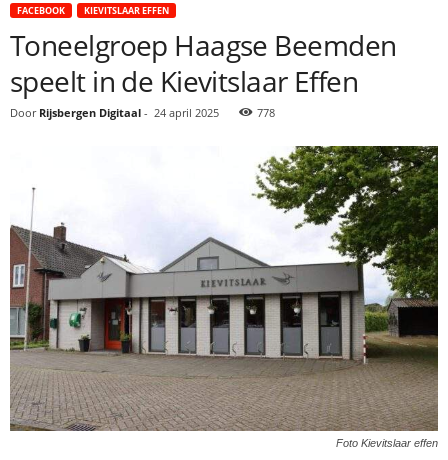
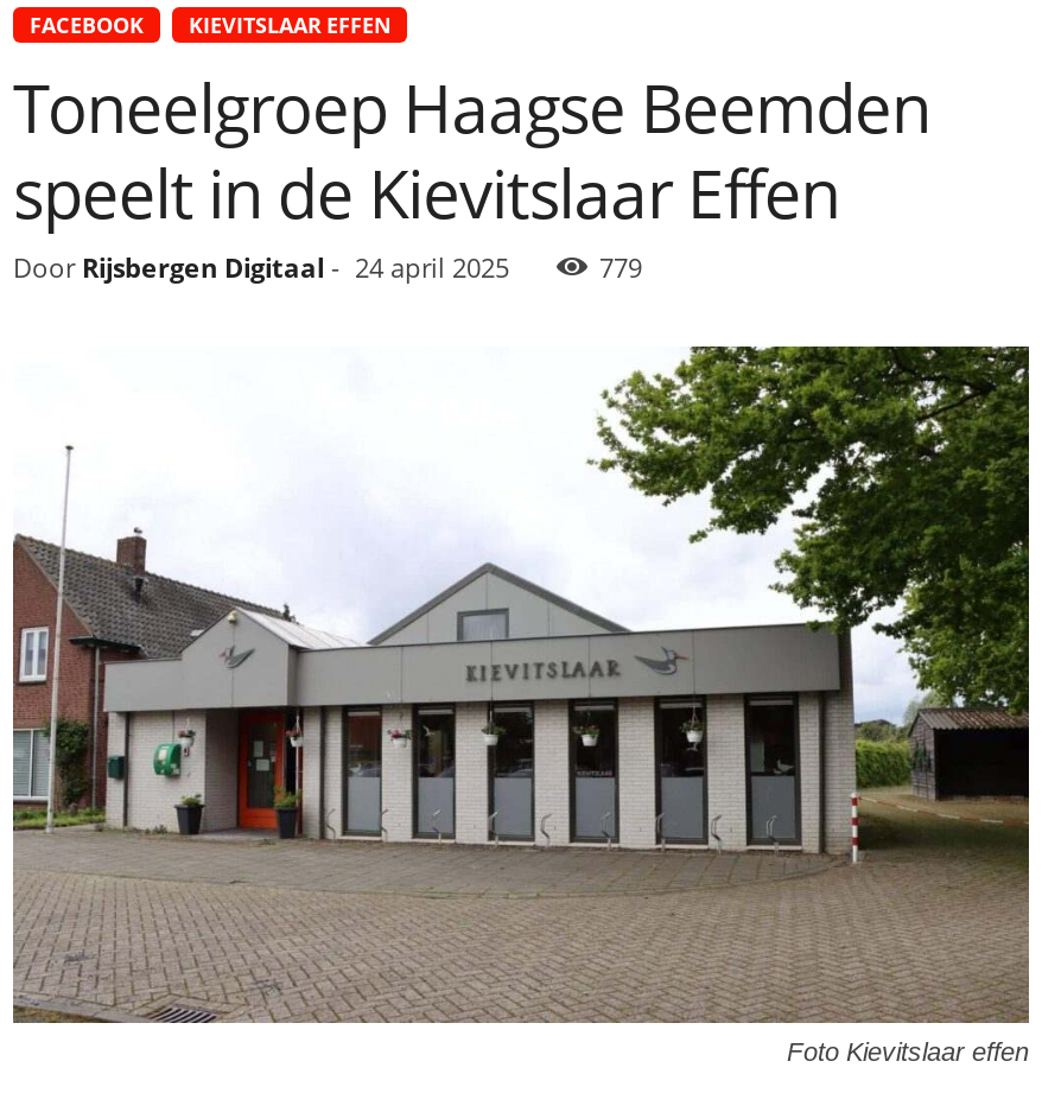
- 778
+ 779
